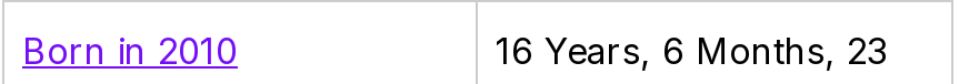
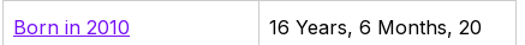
- 16 Years, 6 Months, 23
+ 16 Years, 6 Months, 20
